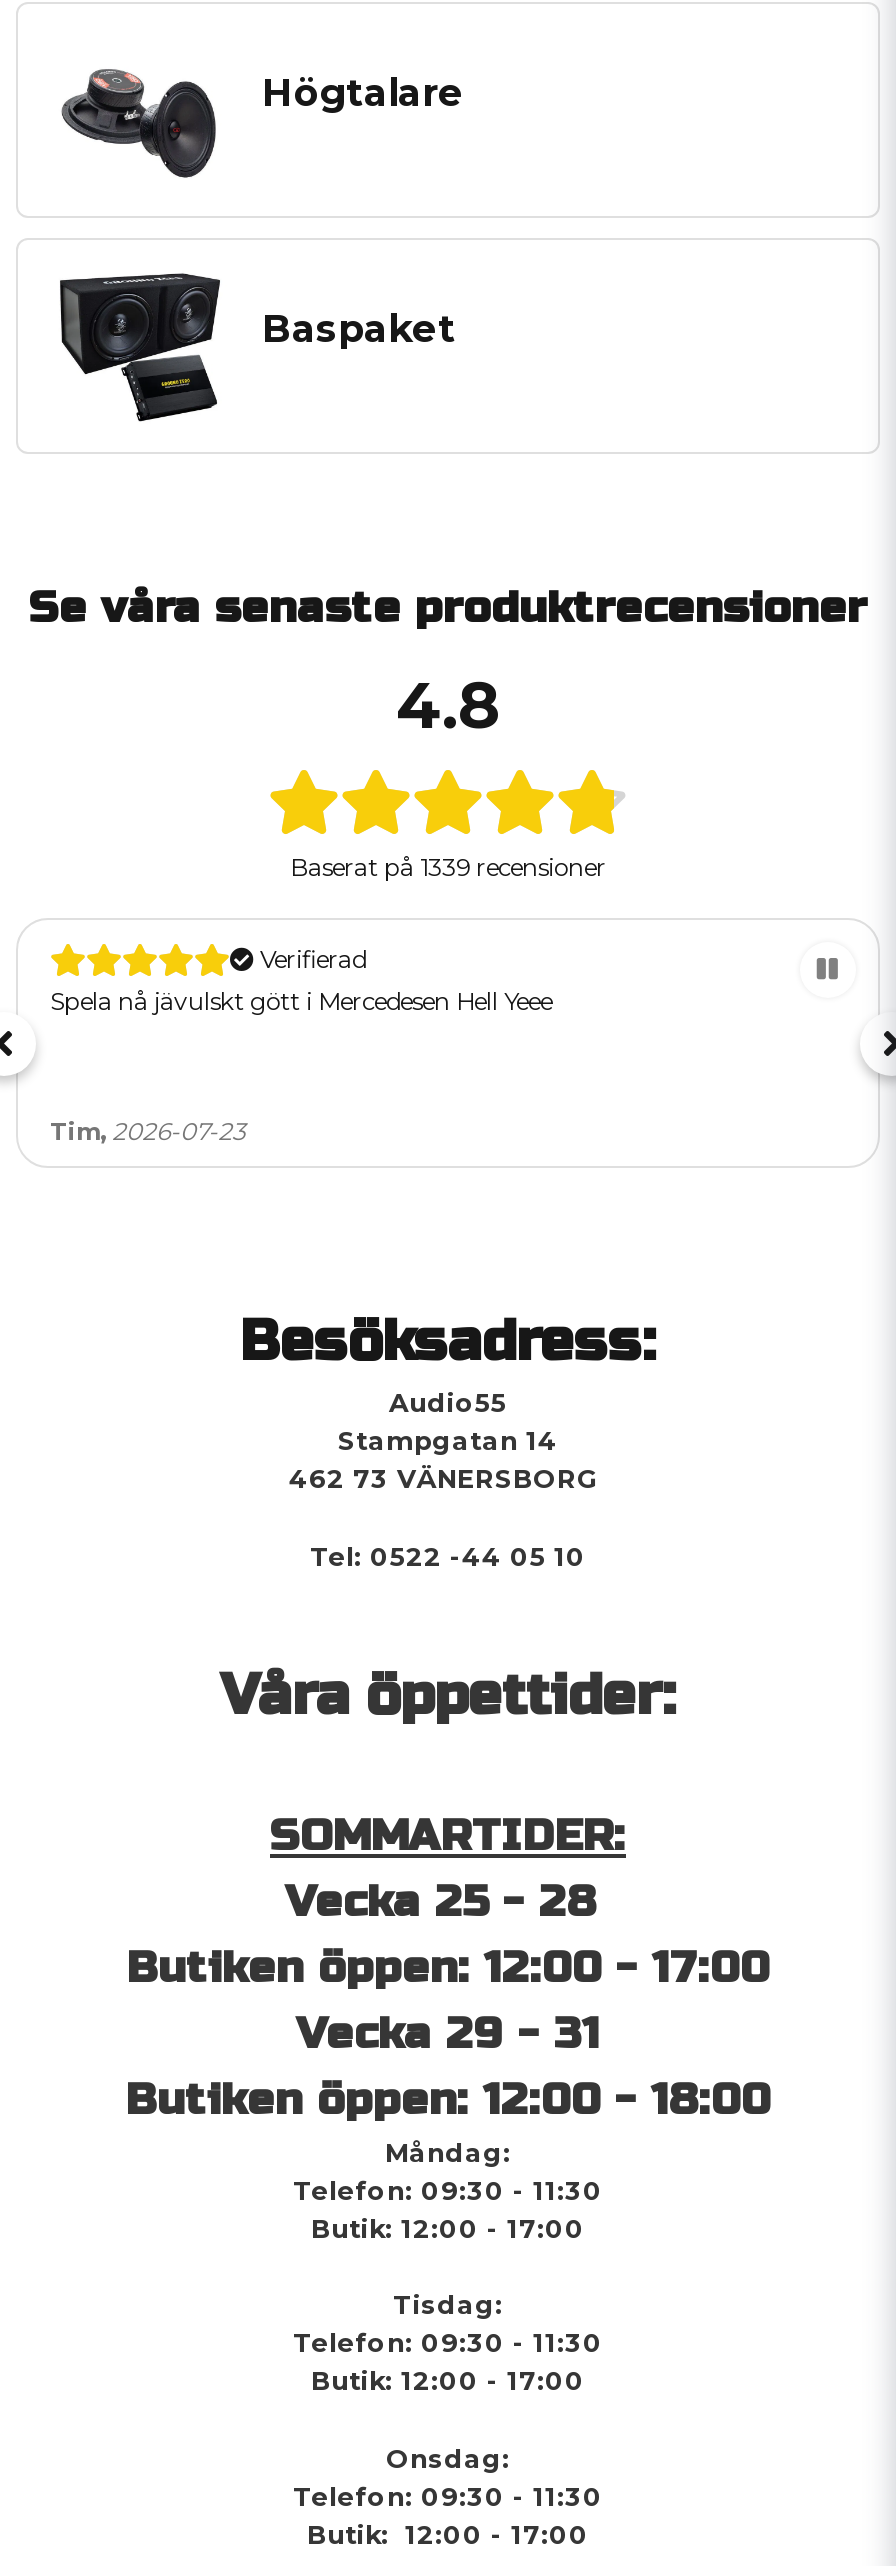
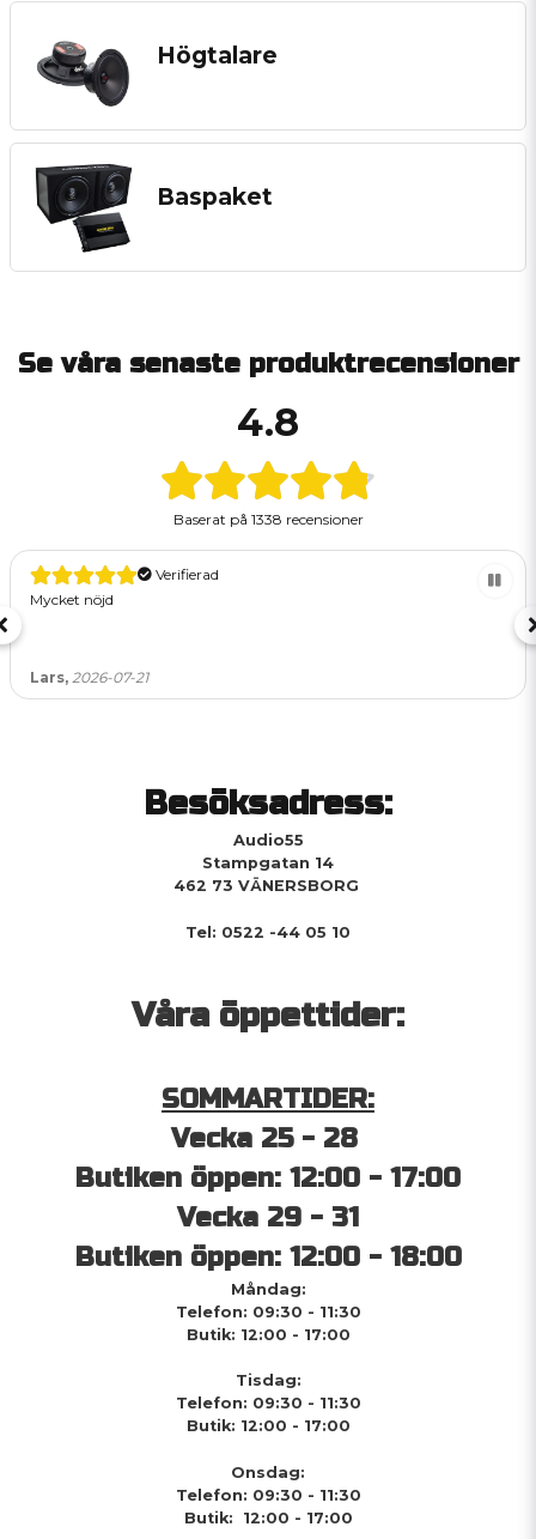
- Baserat på 1339 recensioner
+ Baserat på 1338 recensioner

- Spela nå jävulskt gött i Mercedesen Hell Yeee
+ Mycket nöjd

- Tim, 2026-07-23
+ Lars, 2026-07-21
